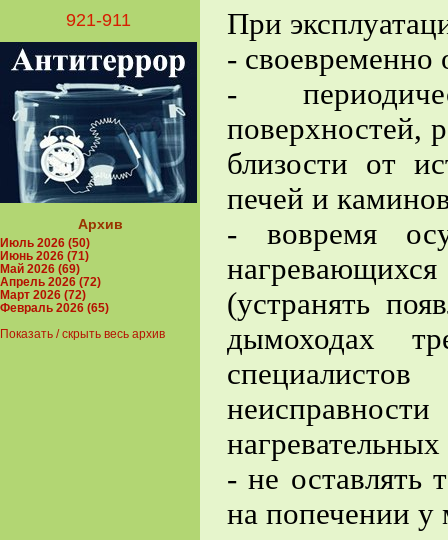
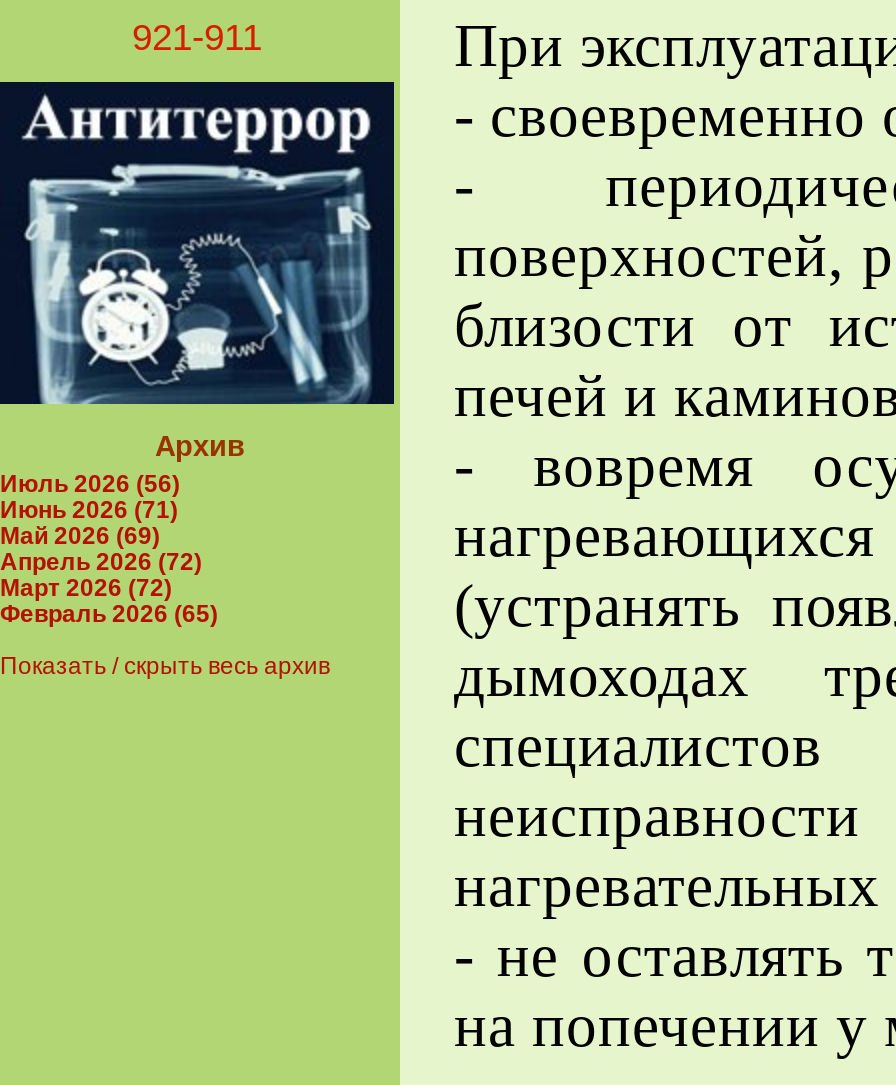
- Июль 2026 (50)
+ Июль 2026 (56)
